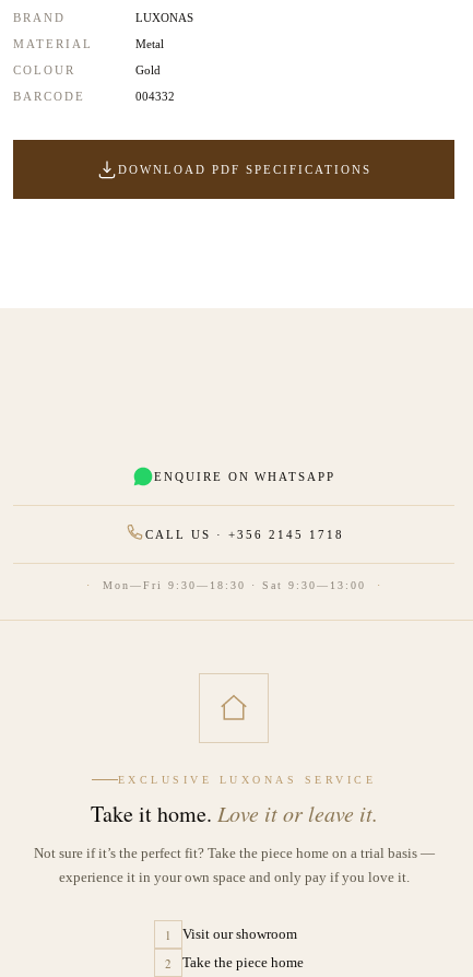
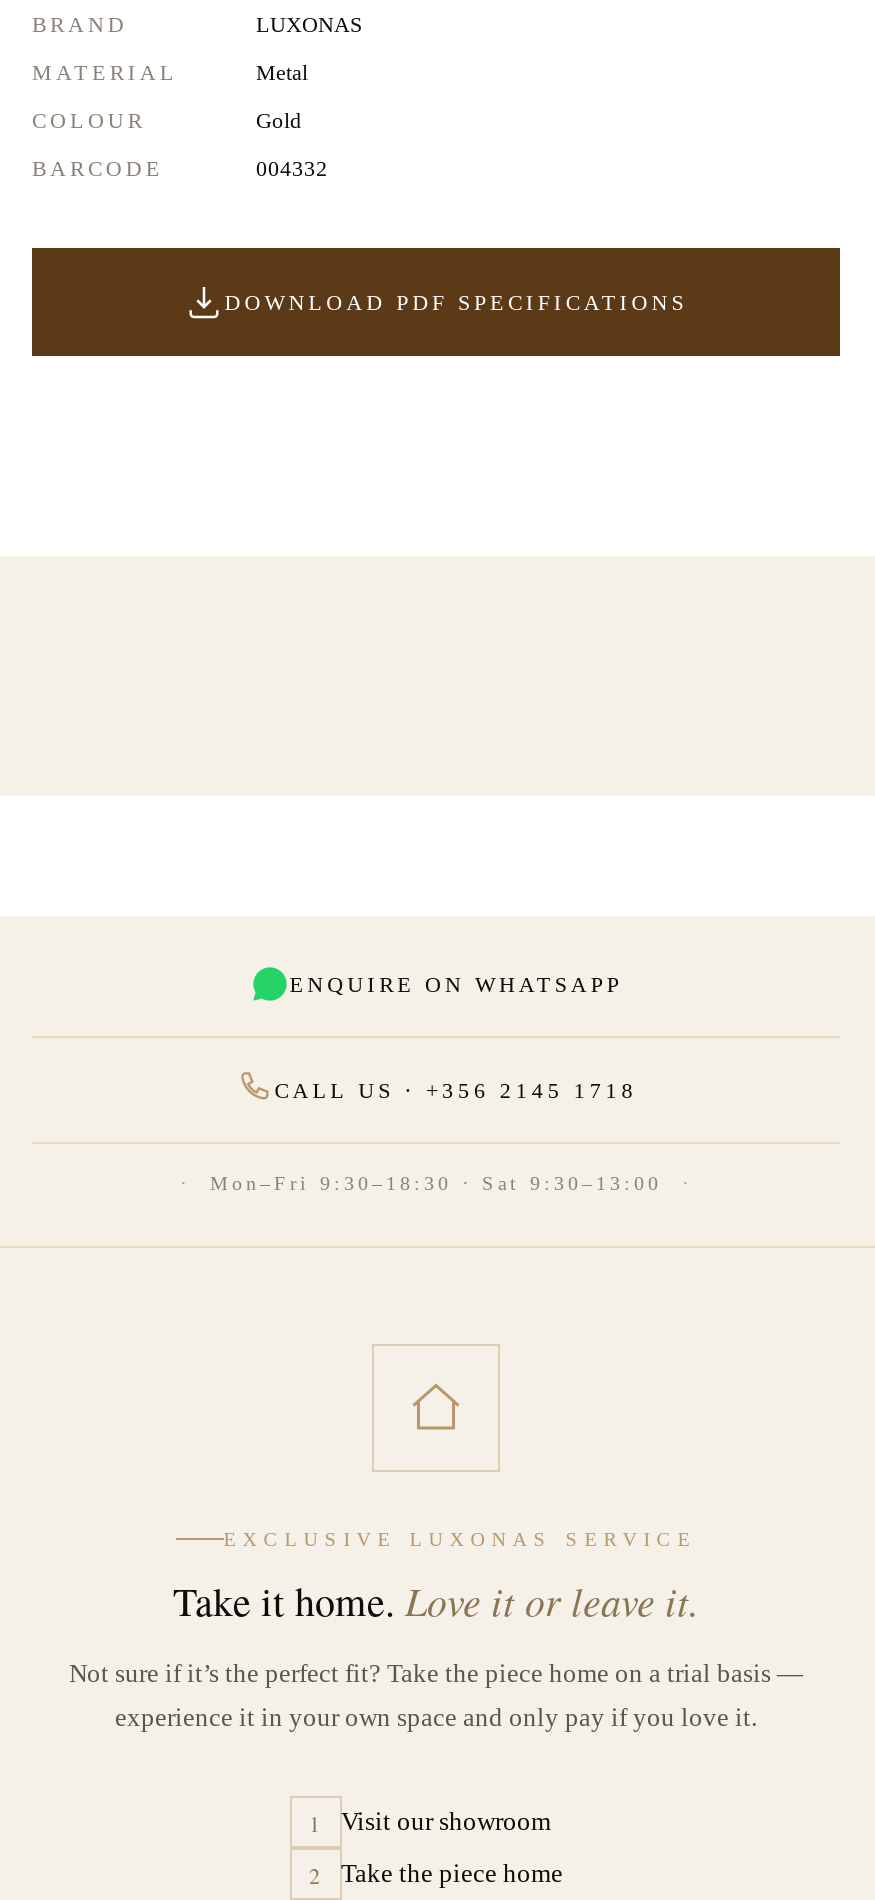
- Mon—Fri 9:30—18:30 · Sat 9:30—13:00
+ Mon–Fri 9:30–18:30 · Sat 9:30–13:00
